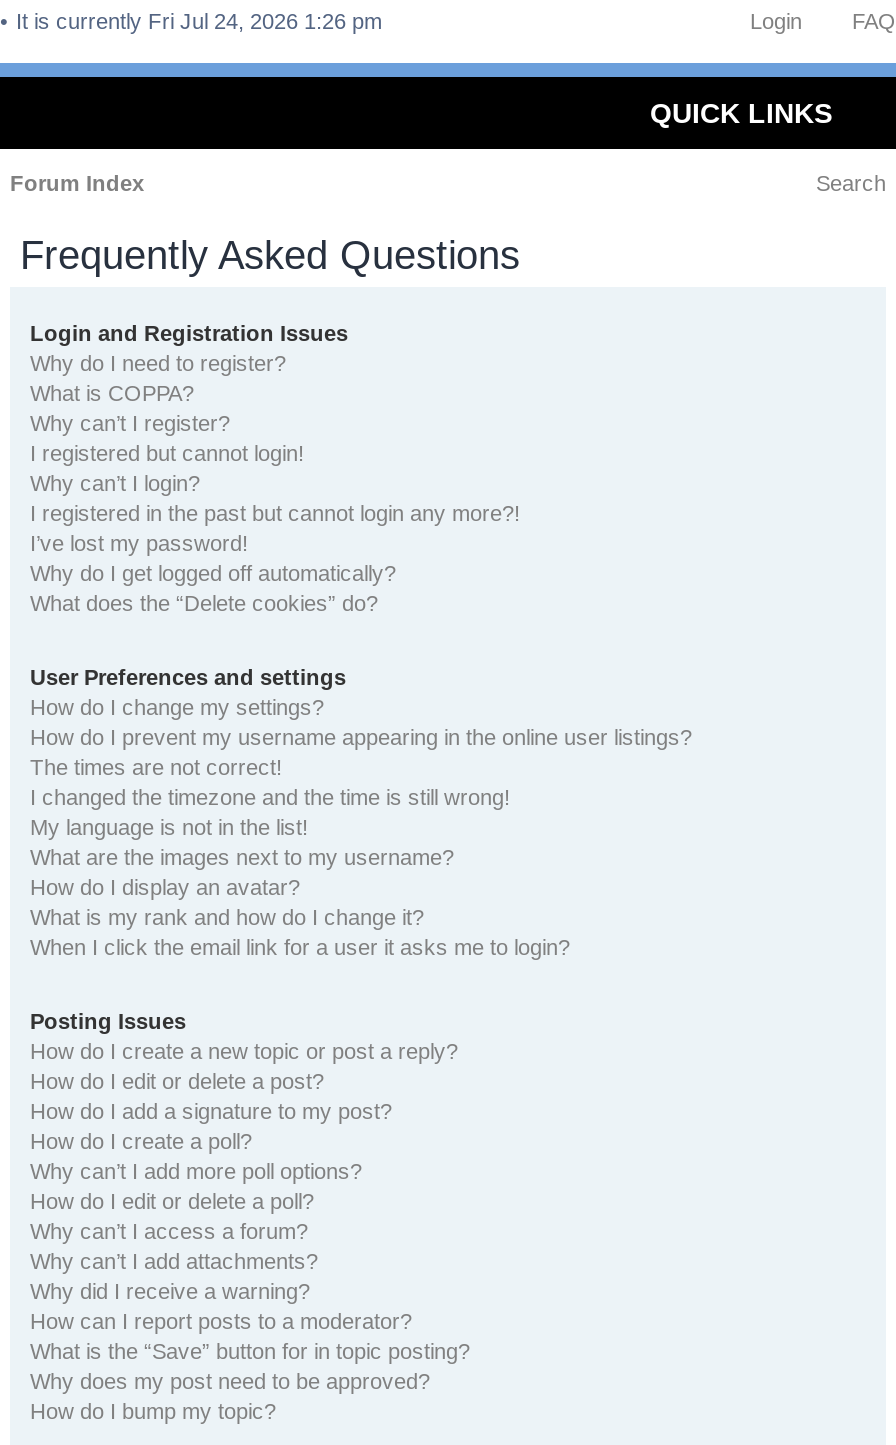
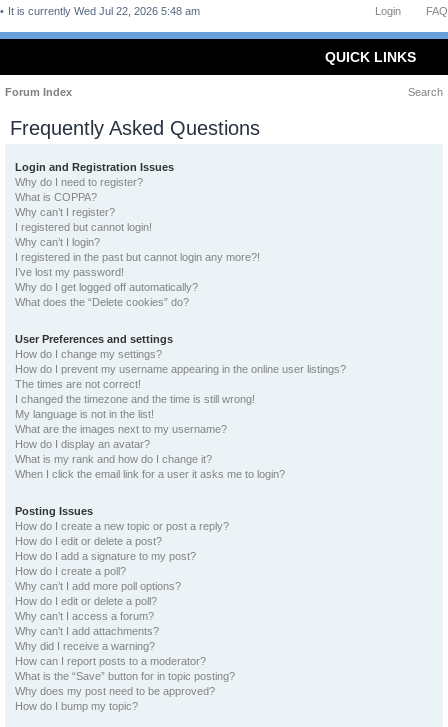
- It is currently Fri Jul 24, 2026 1:26 pm
+ It is currently Wed Jul 22, 2026 5:48 am
